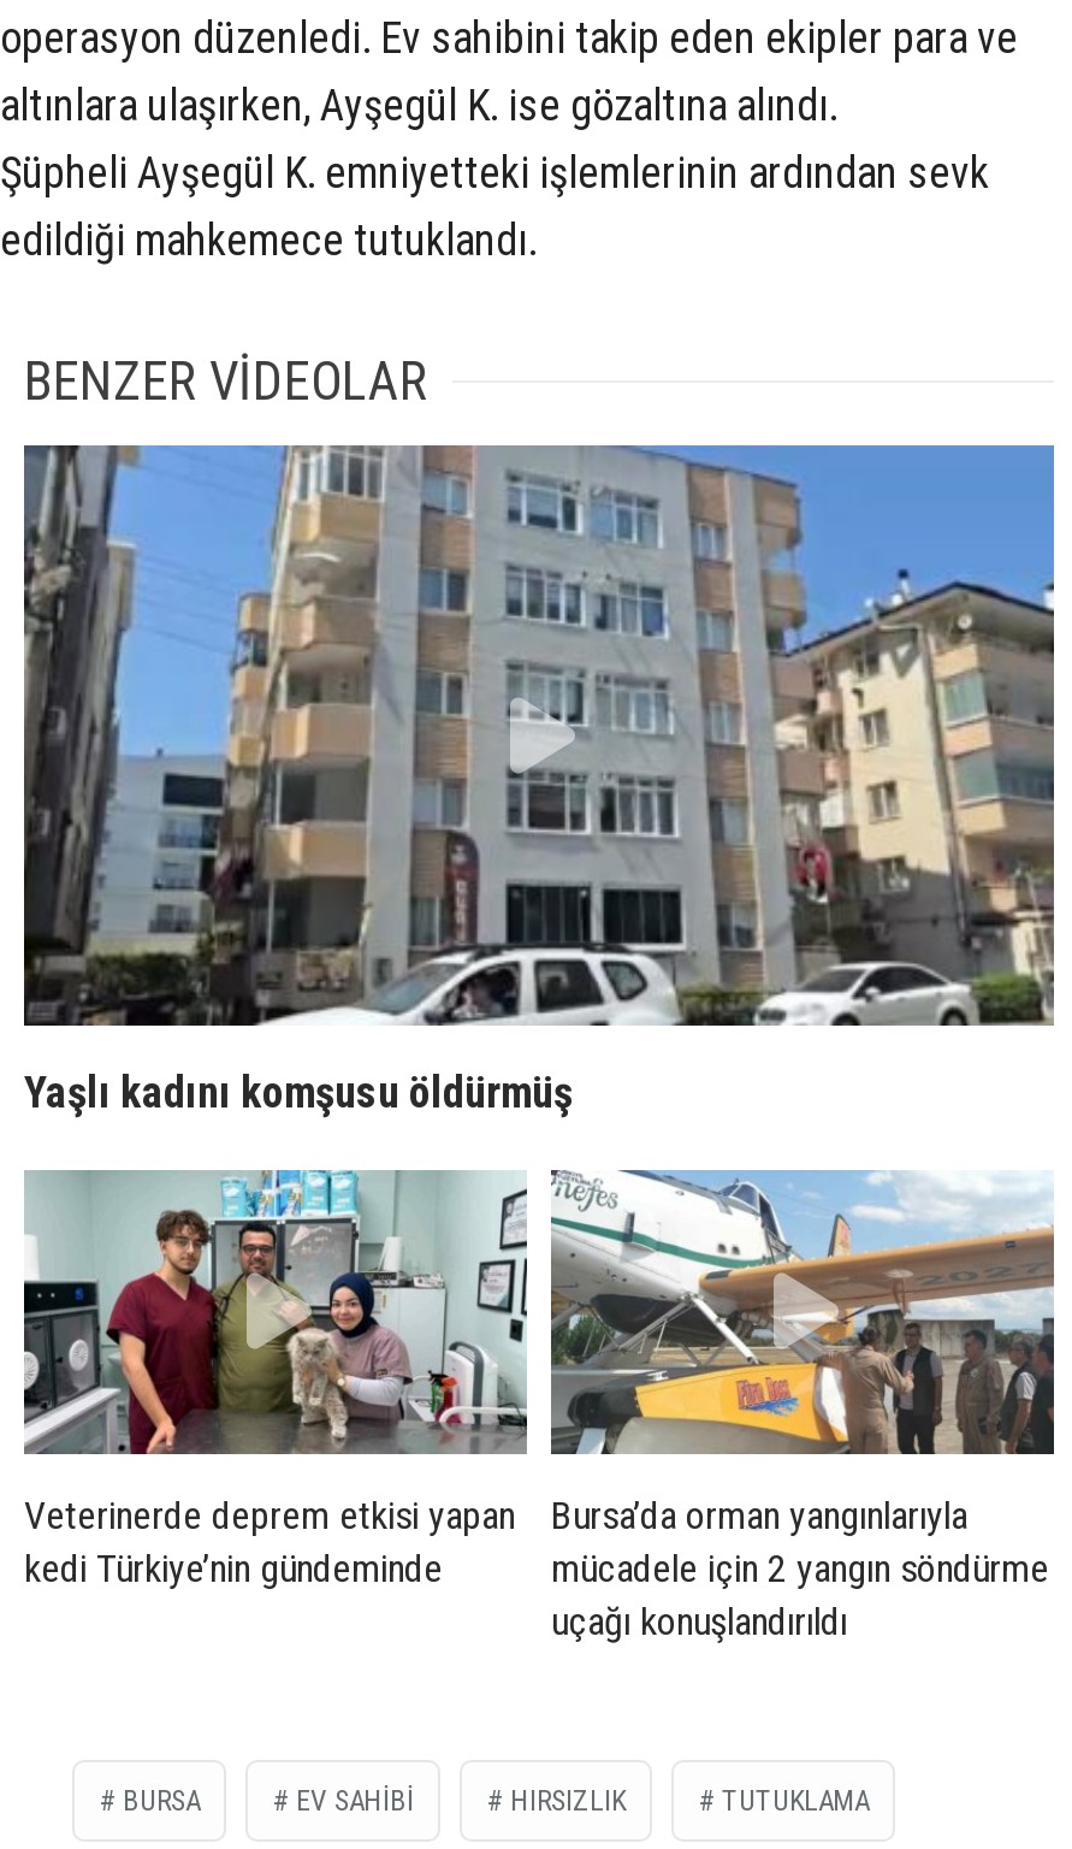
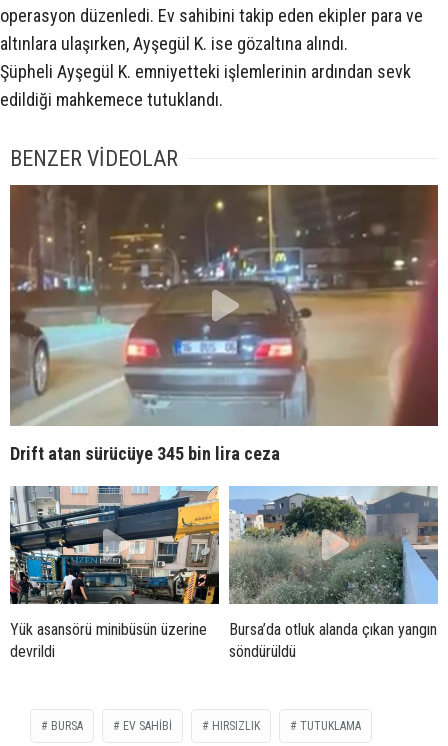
- [image]
- Yaşlı kadını komşusu öldürmüş
+ [image]
+ Drift atan sürücüye 345 bin lira ceza

- [image]
- Bursa’da orman yangınlarıyla
- mücadele için 2 yangın söndürme
- uçağı konuşlandırıldı
+ [image]
+ Bursa’da otluk alanda çıkan yangın
+ söndürüldü

- [image]
- Veterinerde deprem etkisi yapan
- kedi Türkiye’nin gündeminde
+ [image]
+ Yük asansörü minibüsün üzerine
+ devrildi
